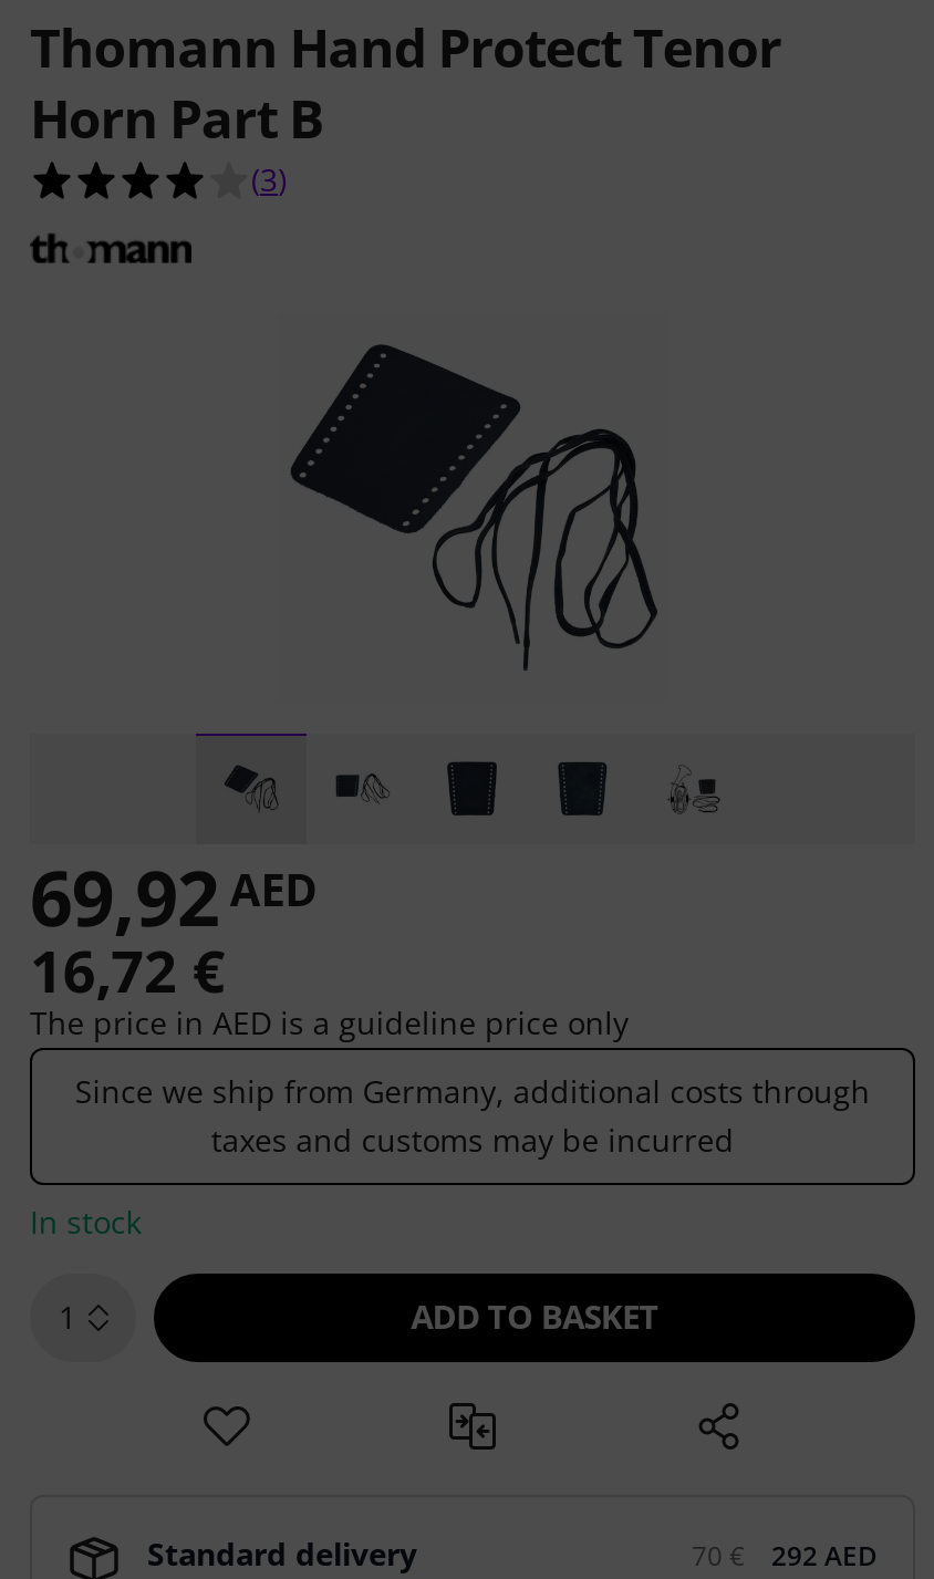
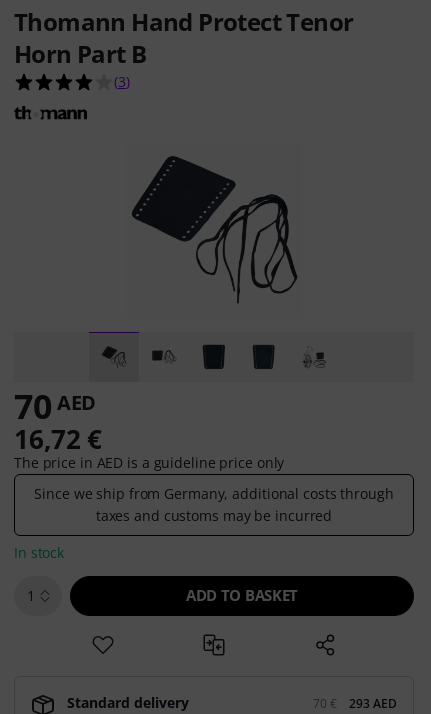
- 69,92AED
+ 70AED

- 292 AED
+ 293 AED
